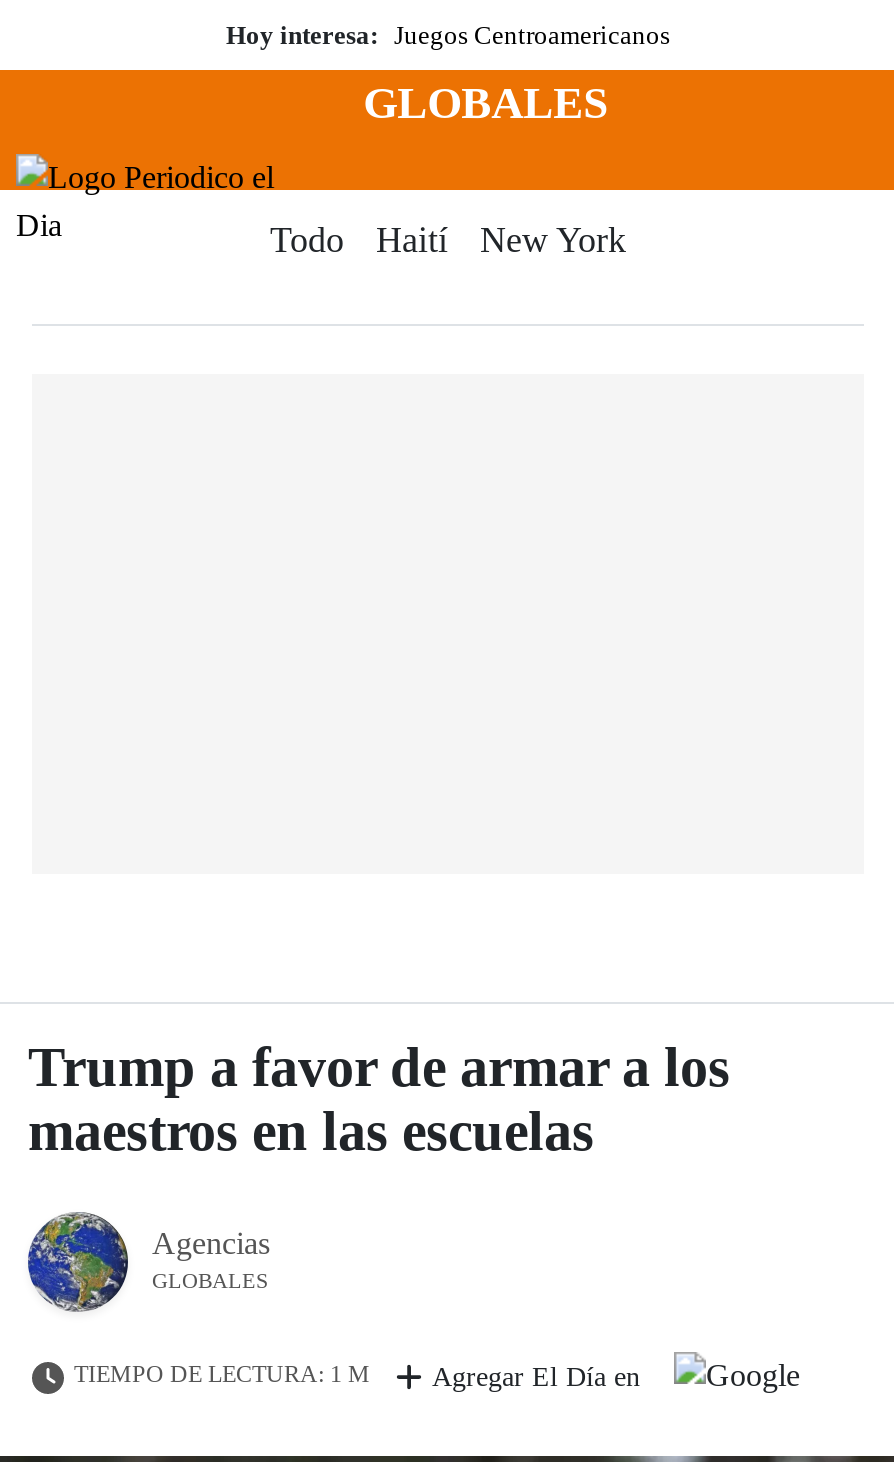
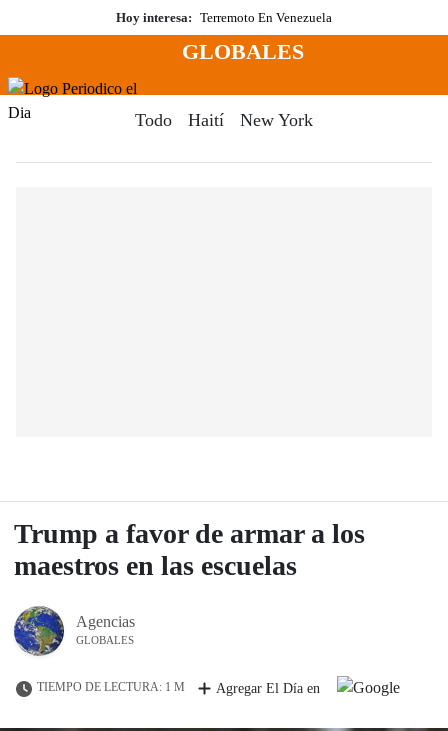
- Hoy interesa: Juegos Centroamericanos
+ Hoy interesa: Terremoto En Venezuela
